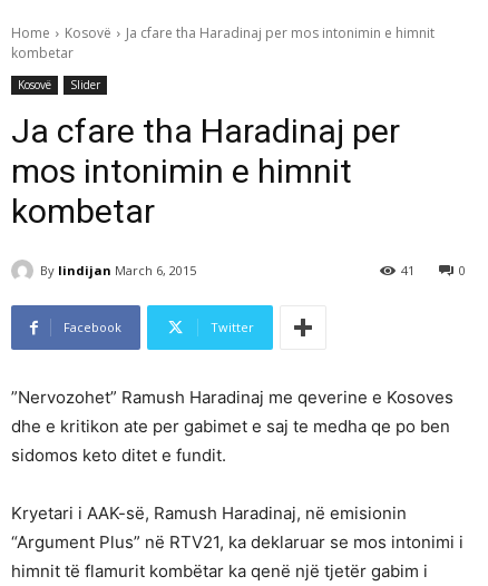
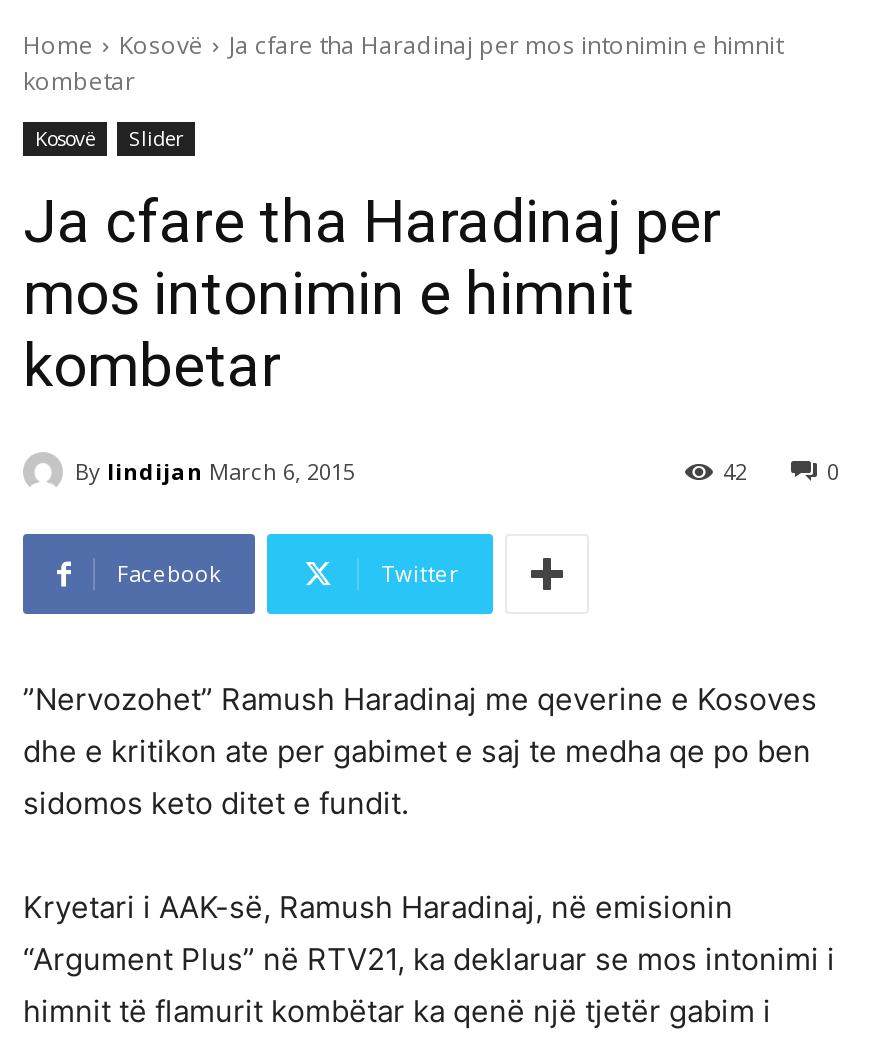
- 41
+ 42
